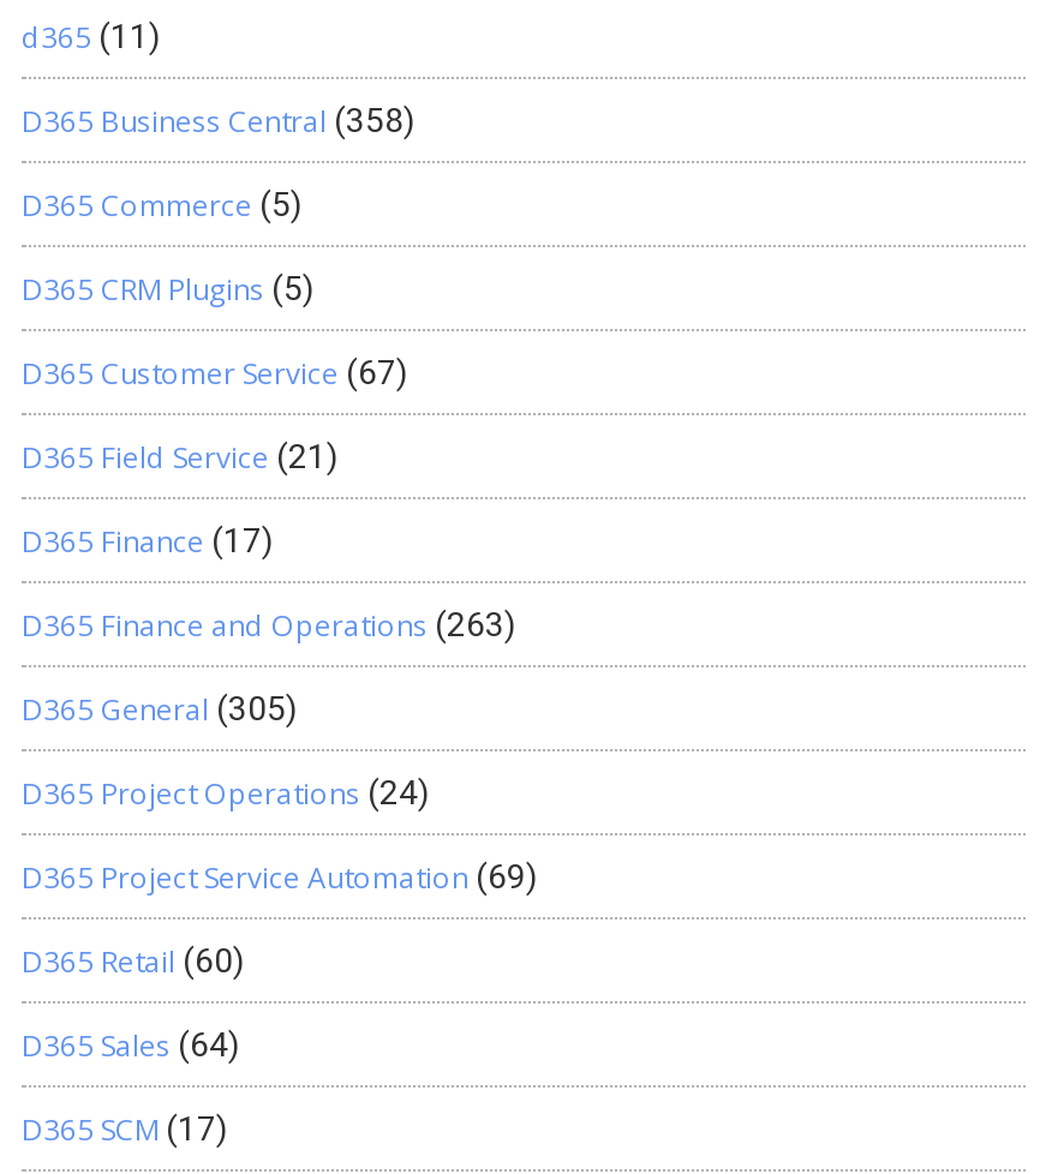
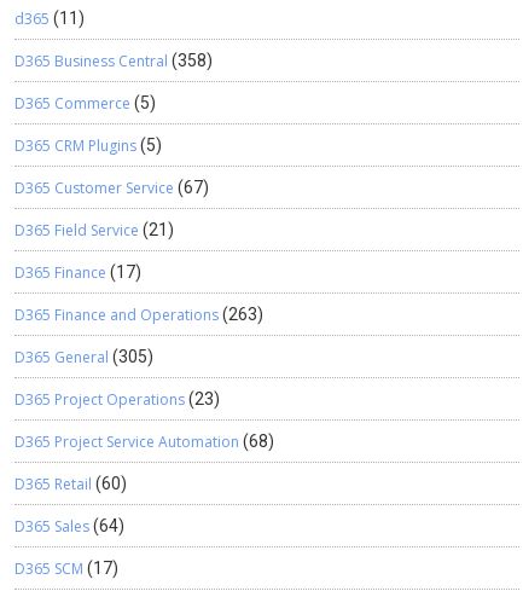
- D365 Project Operations (24)
+ D365 Project Operations (23)

- D365 Project Service Automation (69)
+ D365 Project Service Automation (68)
